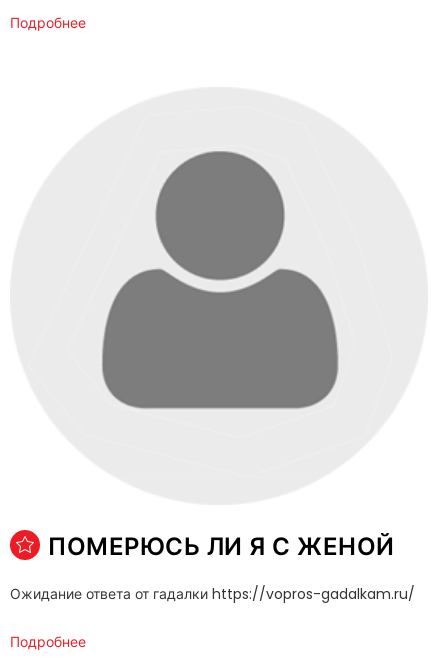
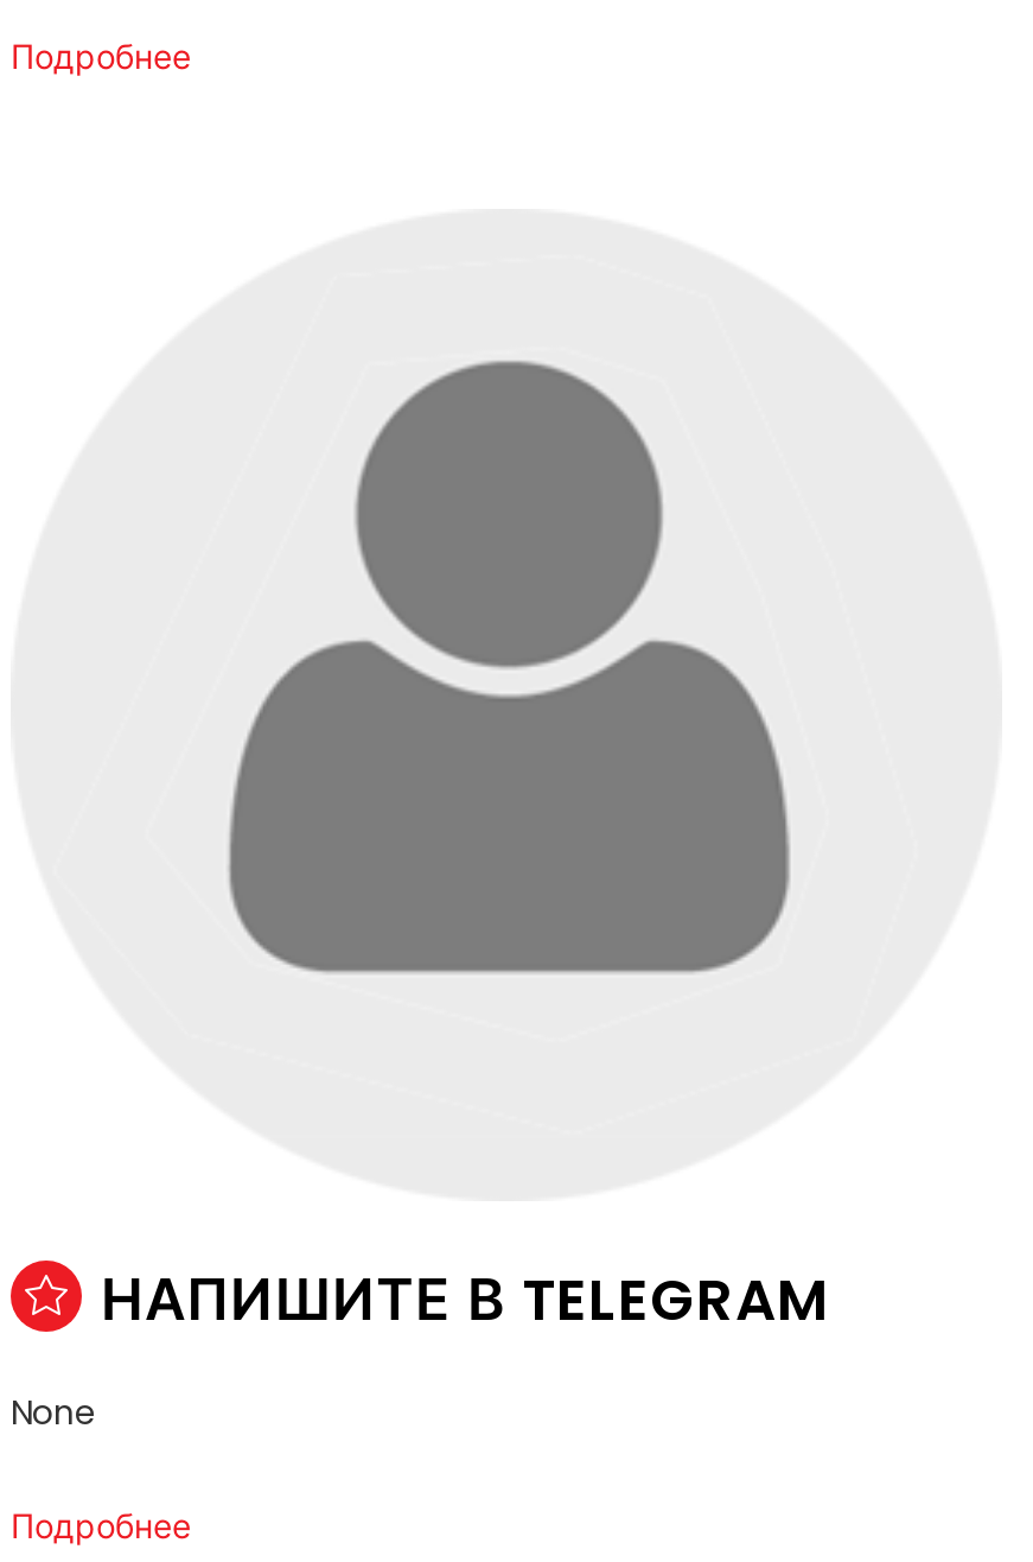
- ПОМЕРЮСЬ ЛИ Я С ЖЕНОЙ
+ НАПИШИТЕ В TELEGRAM

- Ожидание ответа от гадалки https://vopros-gadalkam.ru/
+ None
